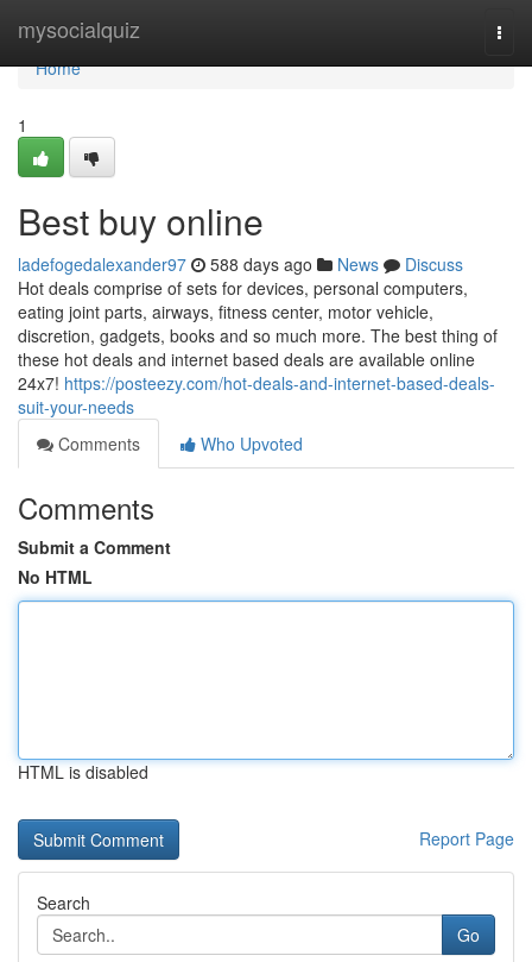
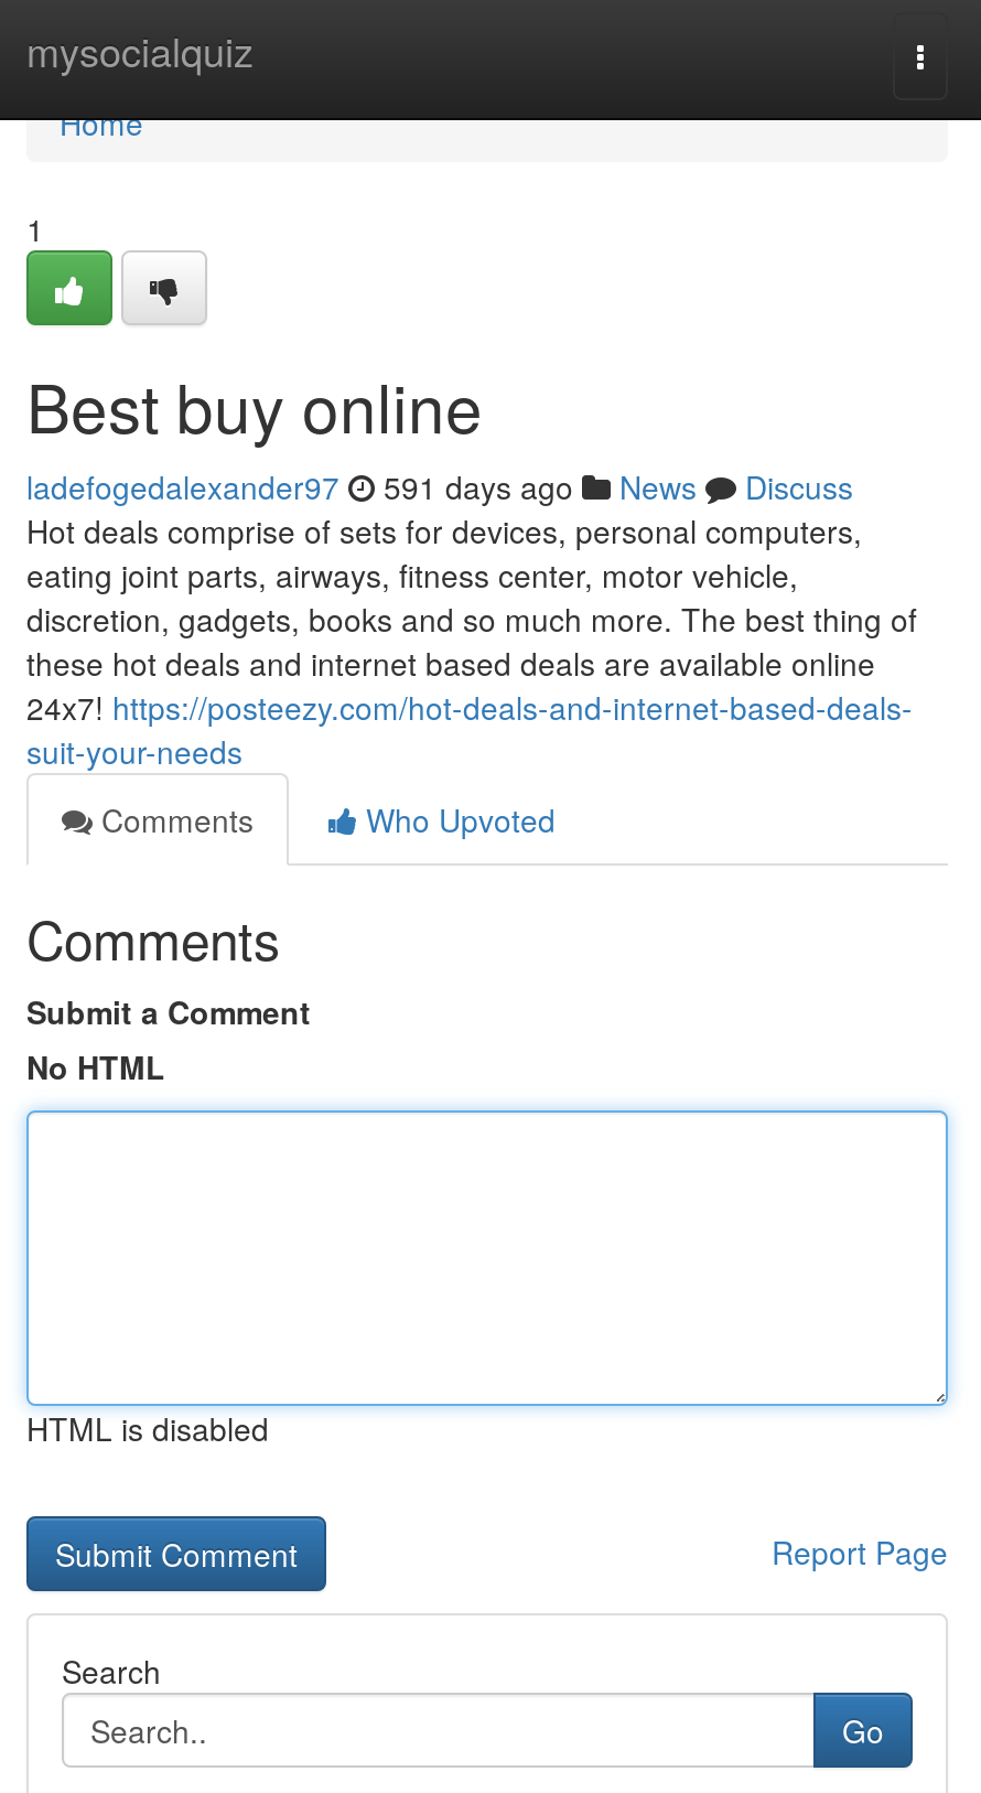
- ladefogedalexander97 588 days ago News Discuss
+ ladefogedalexander97 591 days ago News Discuss
